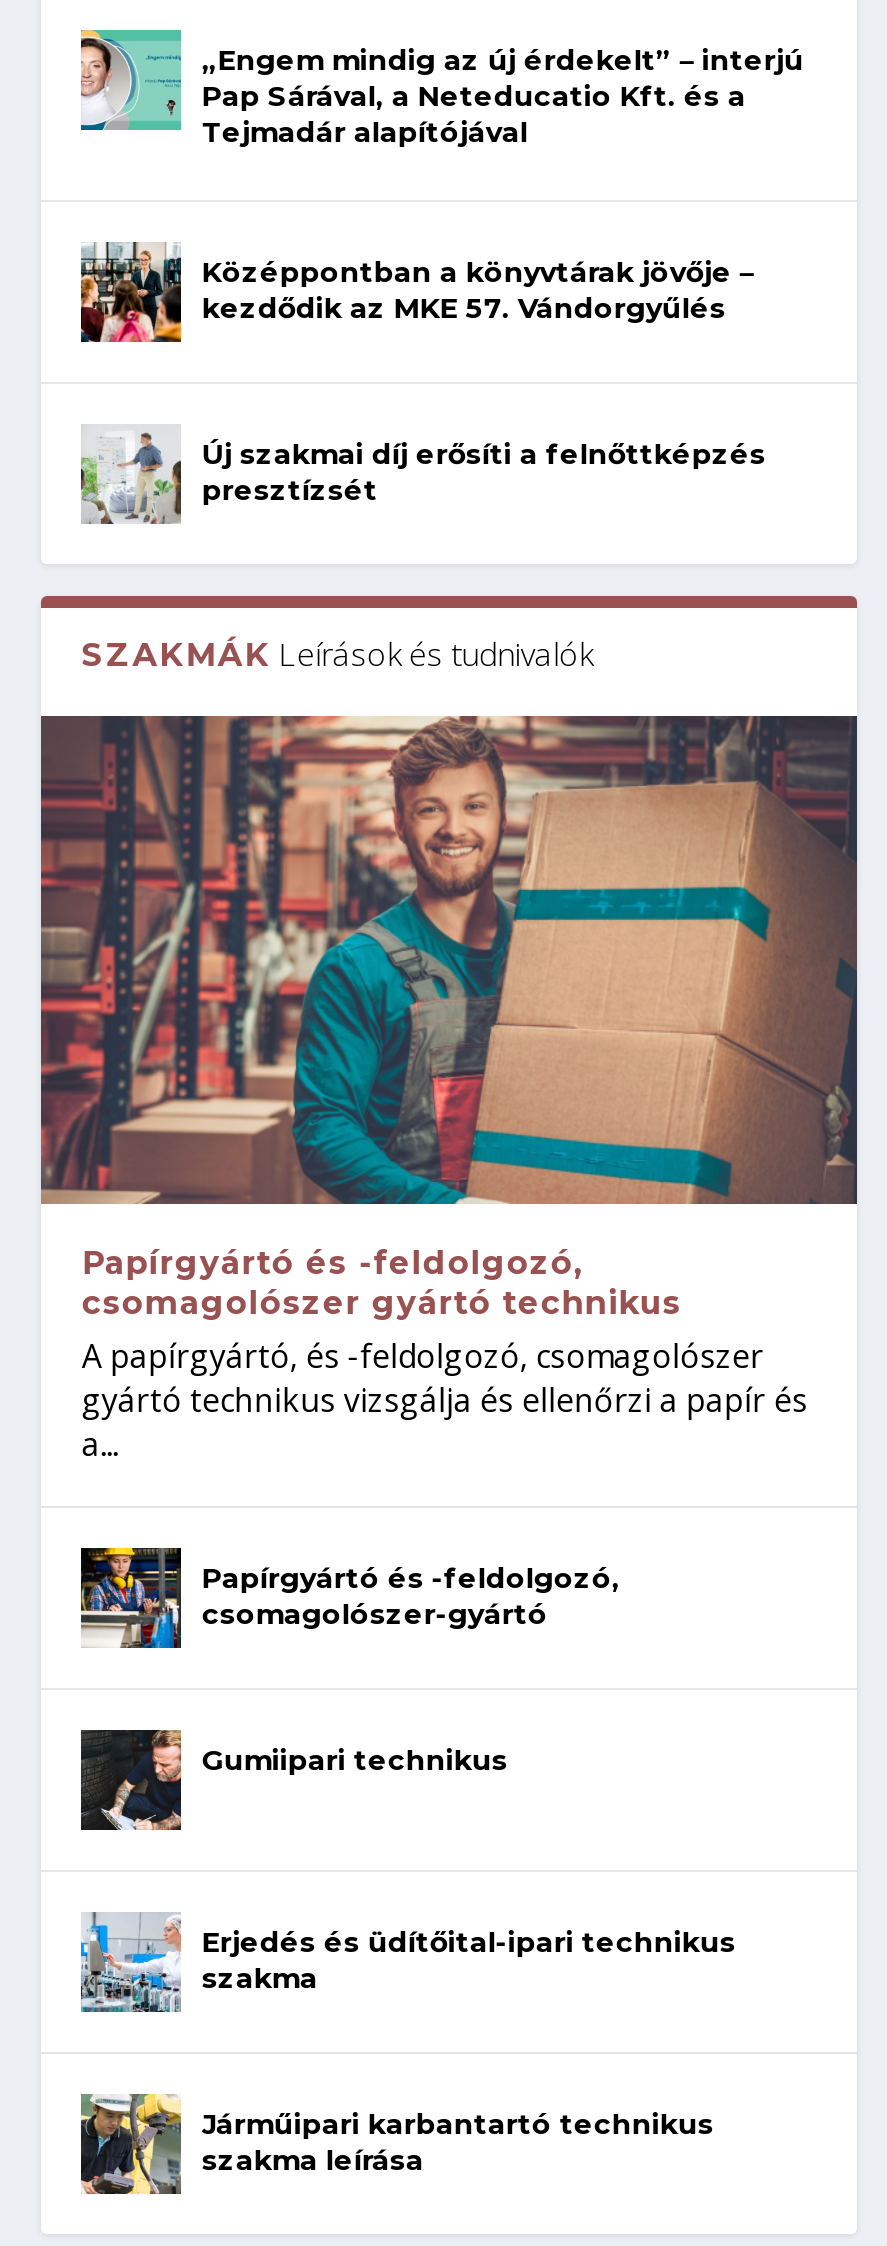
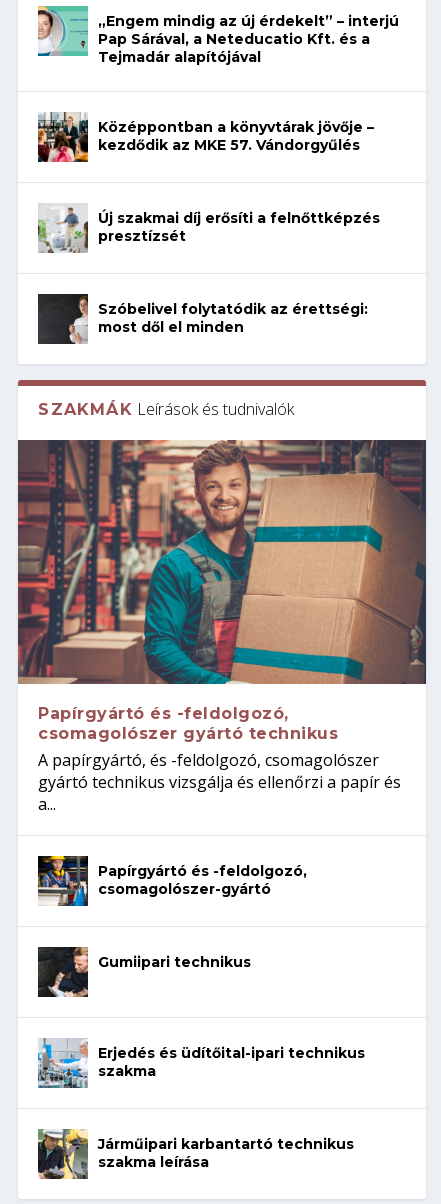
+ [image]
+ Szóbelivel folytatódik az érettségi:
+ most dől el minden
